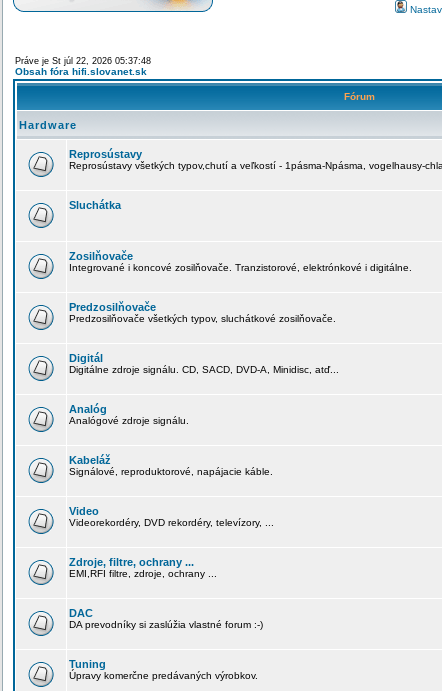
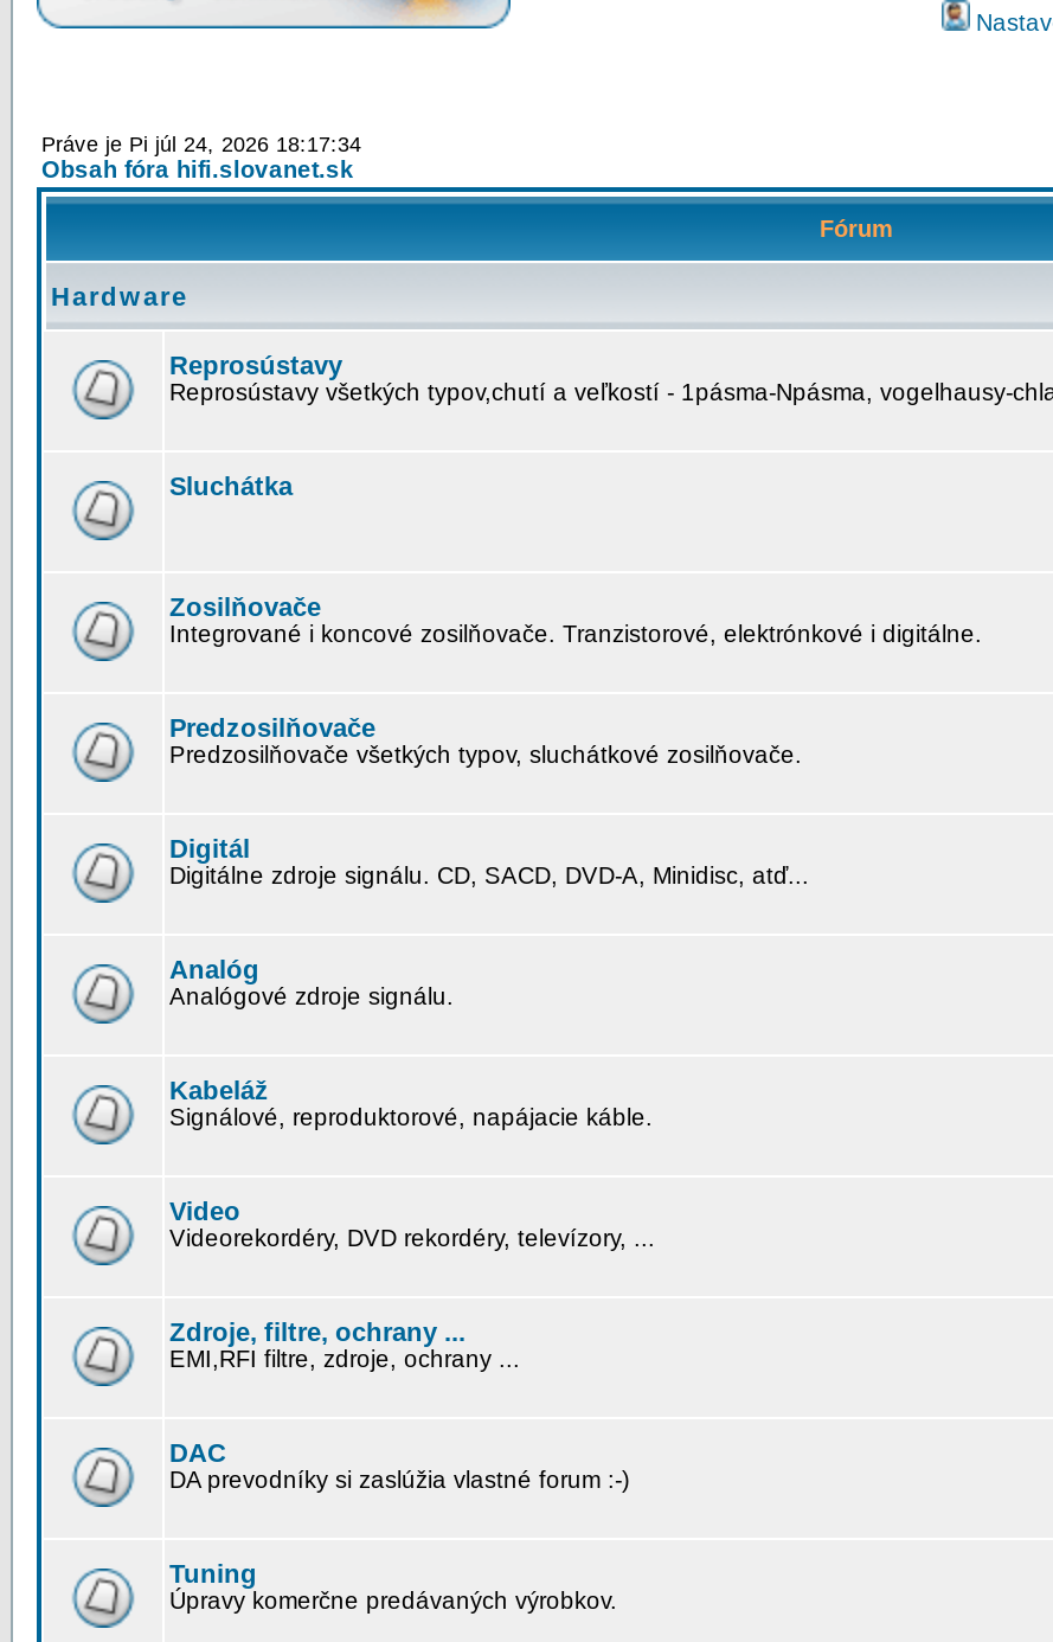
- Práve je St júl 22, 2026 05:37:48
+ Práve je Pi júl 24, 2026 18:17:34
